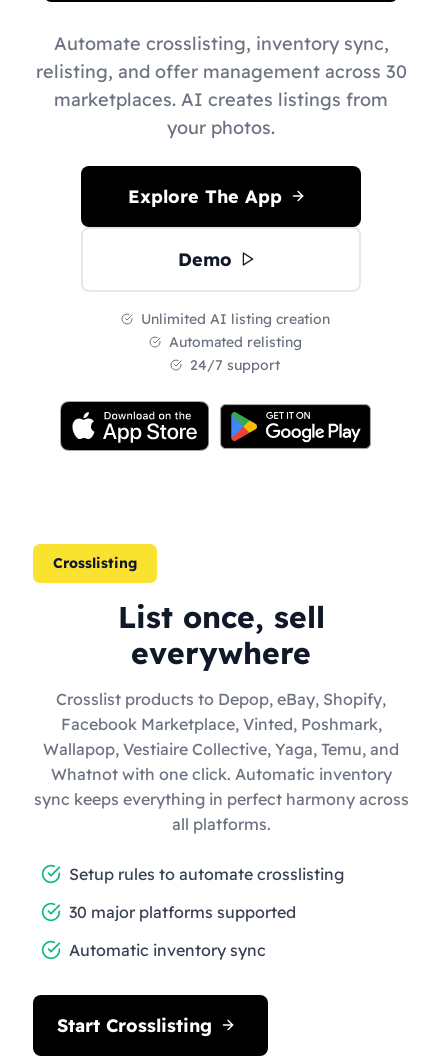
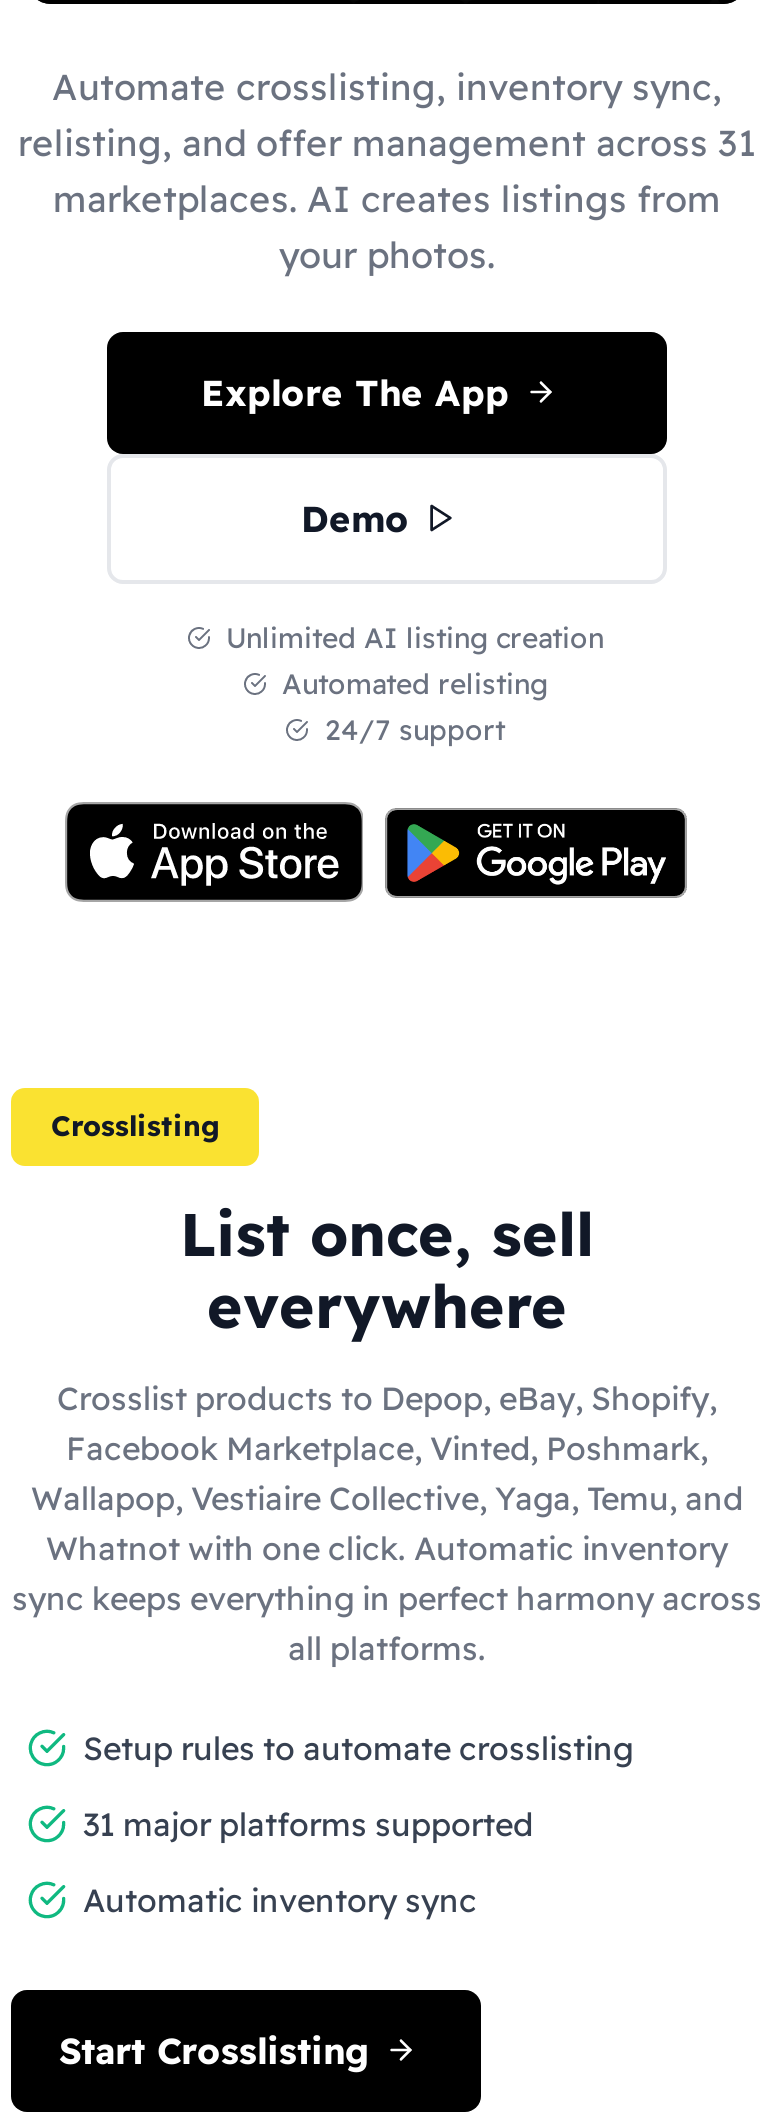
- relisting, and offer management across 30
+ relisting, and offer management across 31

- 30 major platforms supported
+ 31 major platforms supported
